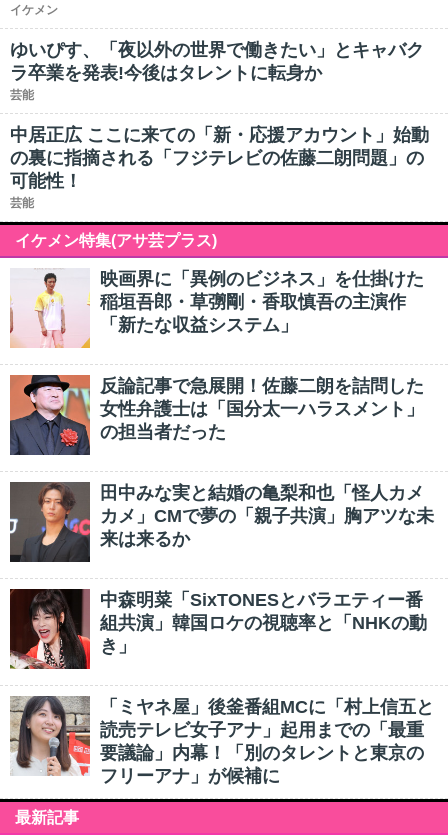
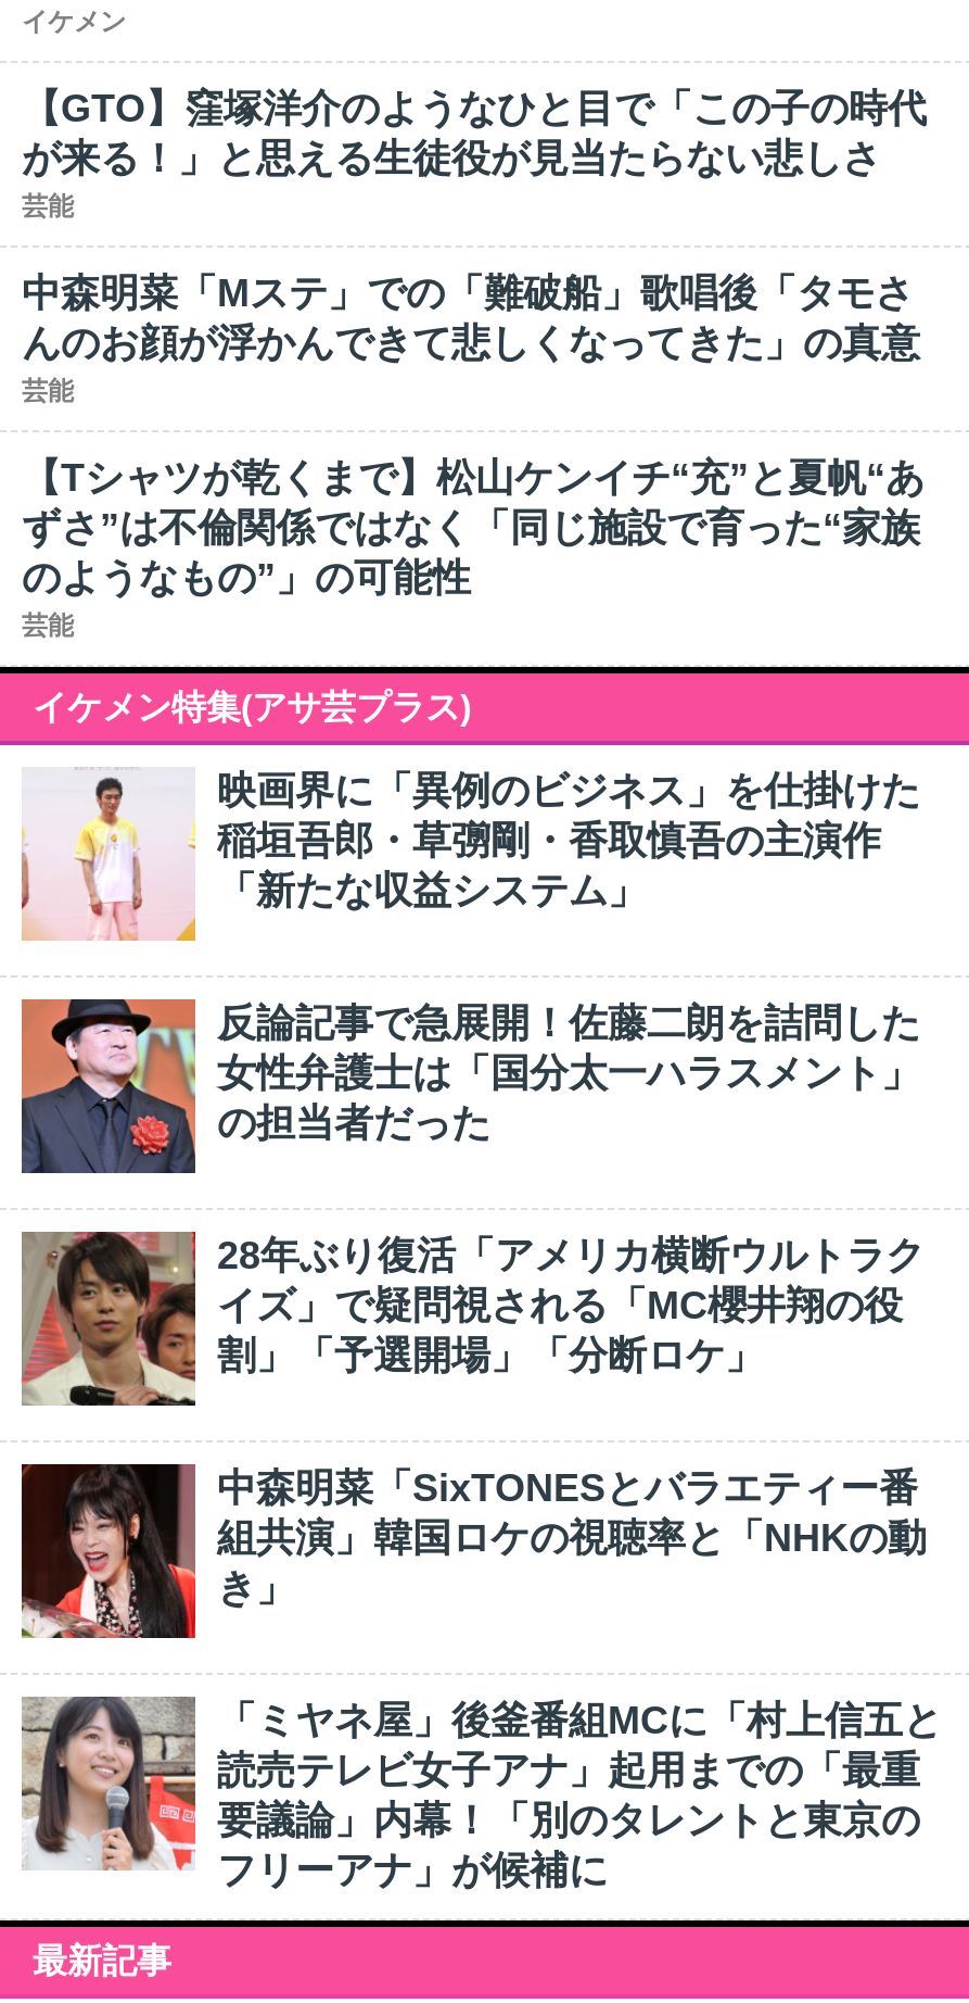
- ゆいぴす、「夜以外の世界で働きたい」とキャバク
- ラ卒業を発表!今後はタレントに転身か
+ 【GTO】窪塚洋介のようなひと目で「この子の時代
+ が来る！」と思える生徒役が見当たらない悲しさ

- 中居正広 ここに来ての「新・応援アカウント」始動
- の裏に指摘される「フジテレビの佐藤二朗問題」の
- 可能性！
+ 中森明菜「Mステ」での「難破船」歌唱後「タモさ
+ んのお顔が浮かんできて悲しくなってきた」の真意
+ 芸能
+ 【Tシャツが乾くまで】松山ケンイチ“充”と夏帆“あ
+ ずさ”は不倫関係ではなく「同じ施設で育った“家族
+ のようなもの”」の可能性

- [image]
- 田中みな実と結婚の亀梨和也「怪人カメ
- カメ」CMで夢の「親子共演」胸アツな未
- 来は来るか
+ [image]
+ 28年ぶり復活「アメリカ横断ウルトラク
+ イズ」で疑問視される「MC櫻井翔の役
+ 割」「予選開場」「分断ロケ」
